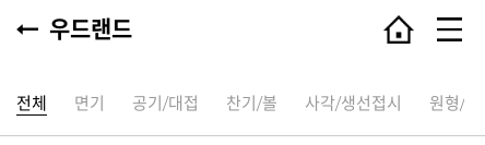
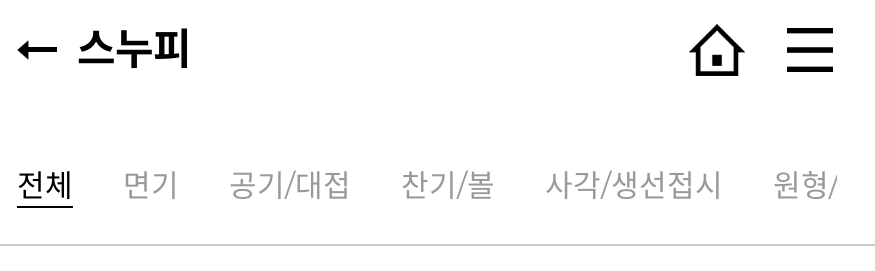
- 우드랜드
+ 스누피
